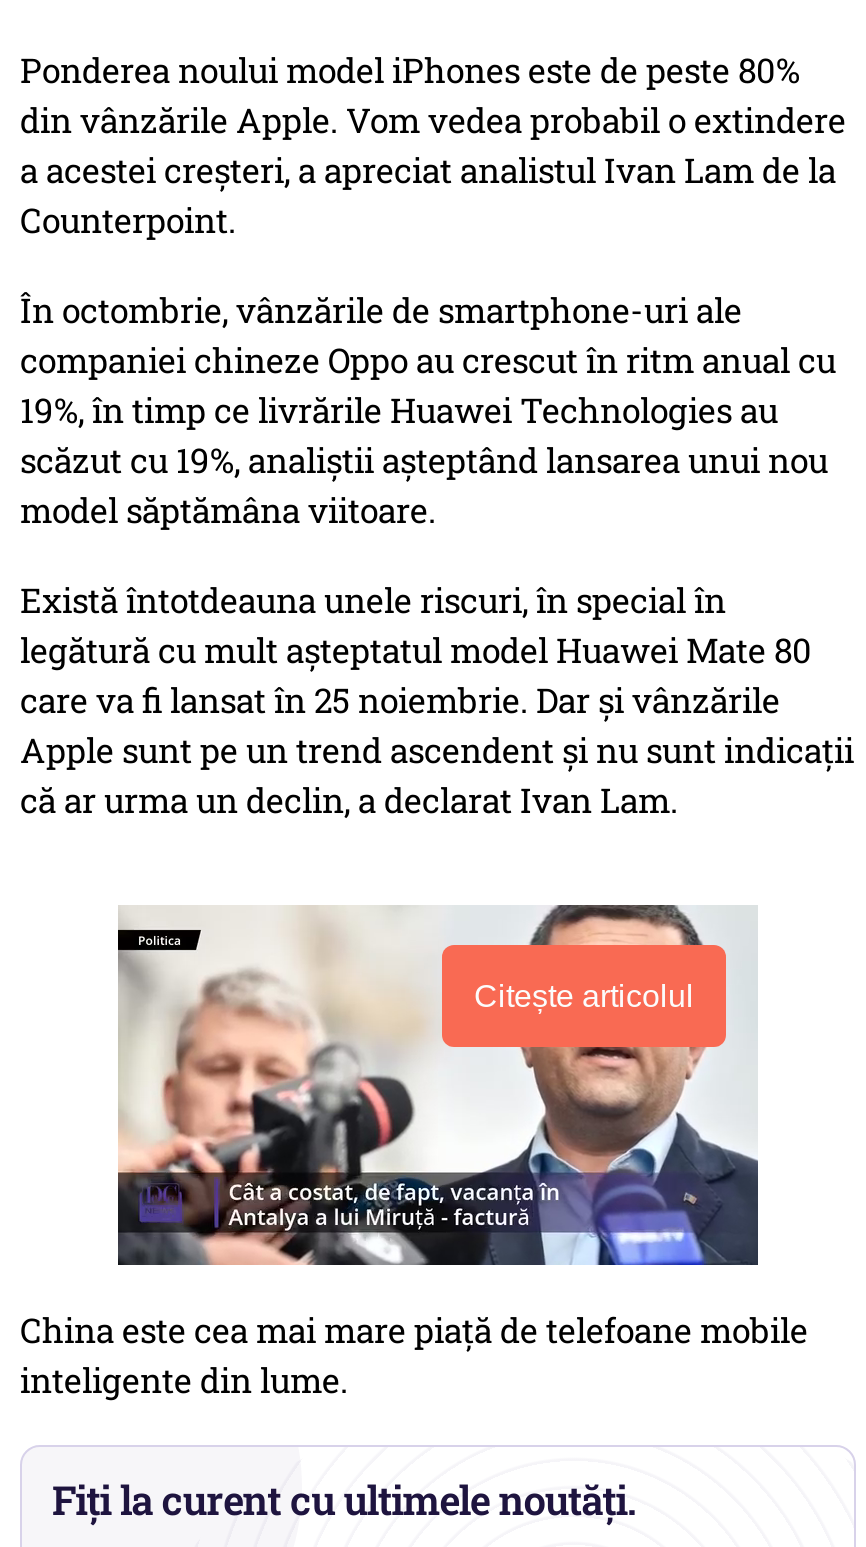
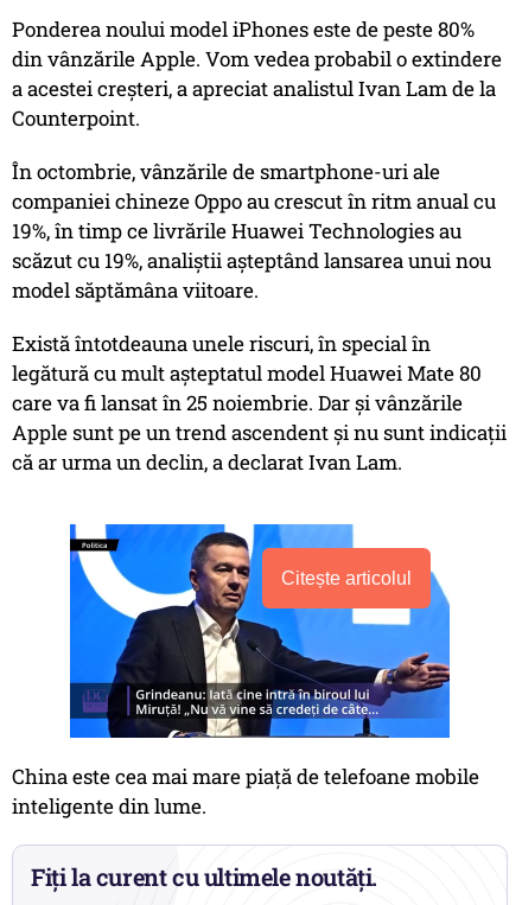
- [image]
+ [image]
